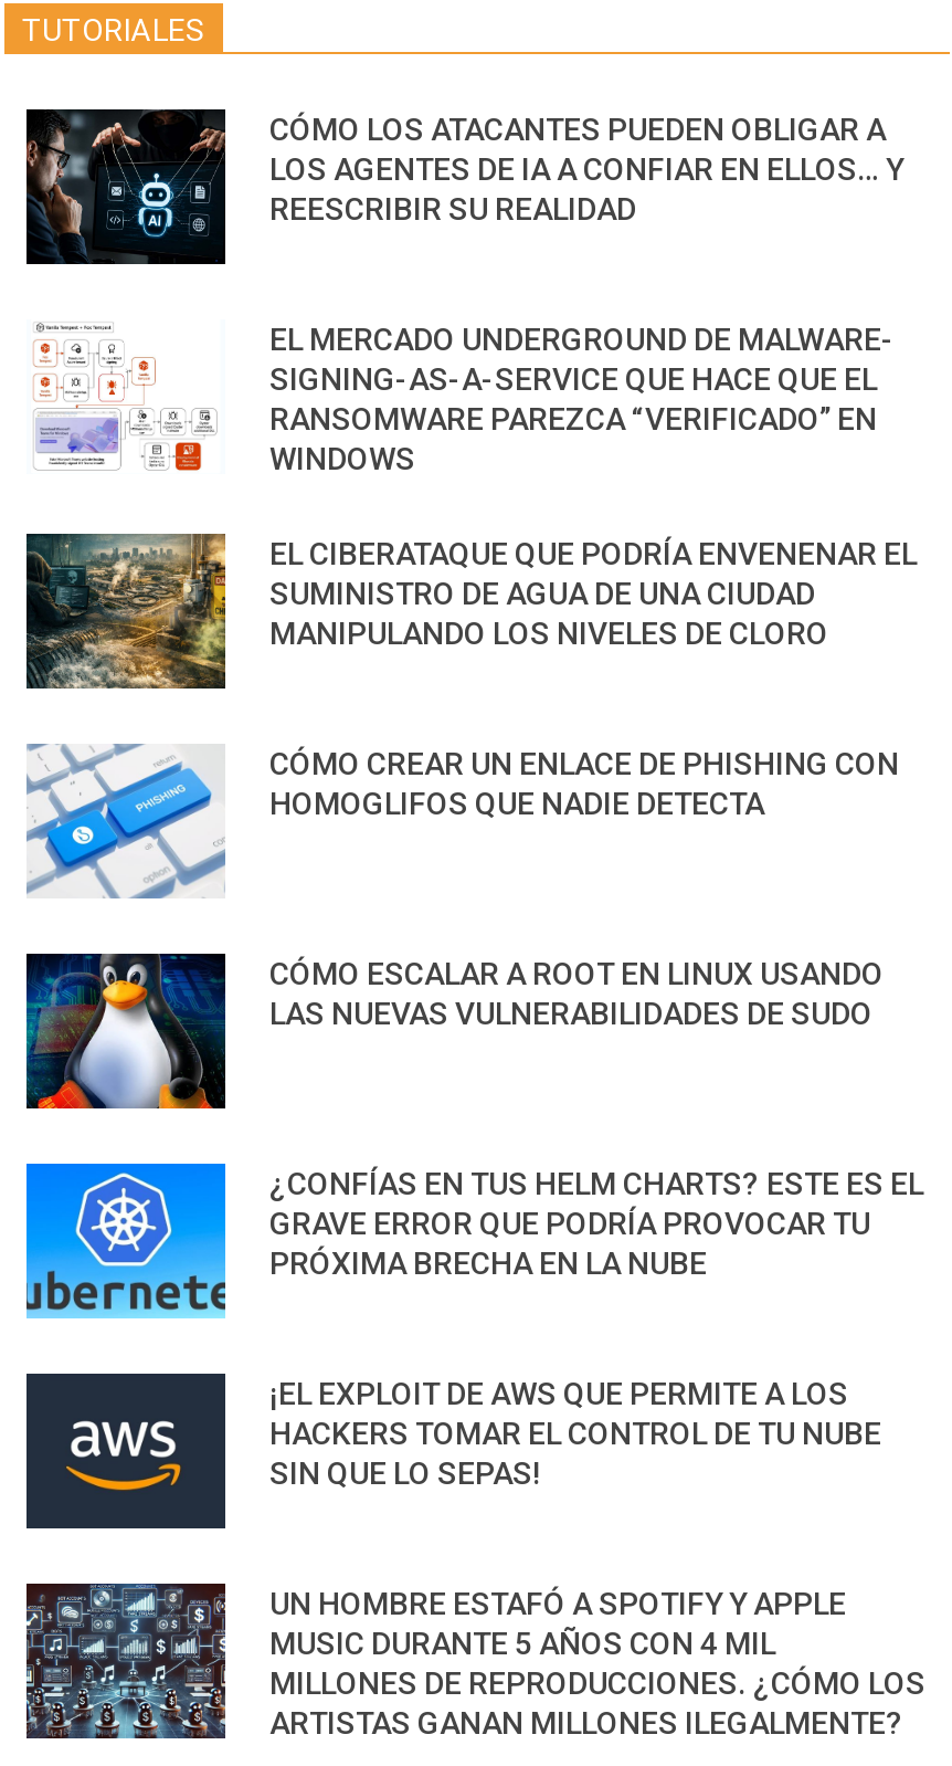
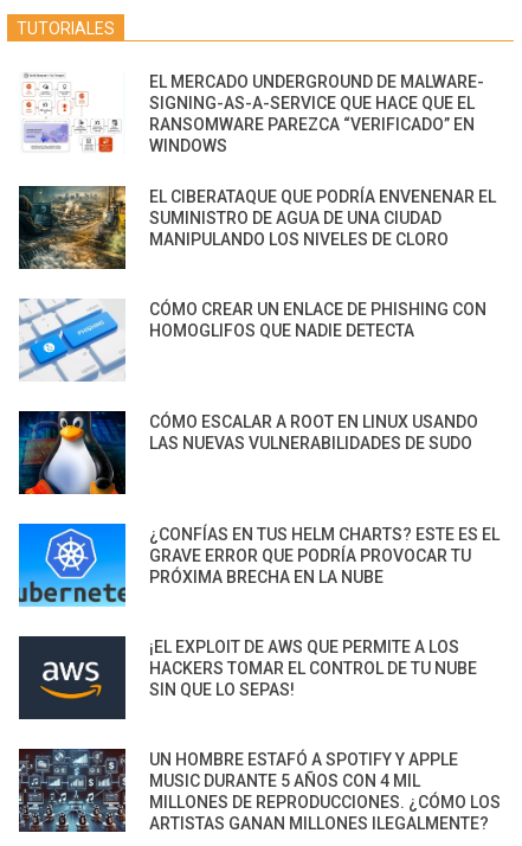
- [image]
- CÓMO LOS ATACANTES PUEDEN OBLIGAR A
- LOS AGENTES DE IA A CONFIAR EN ELLOS… Y
- REESCRIBIR SU REALIDAD
